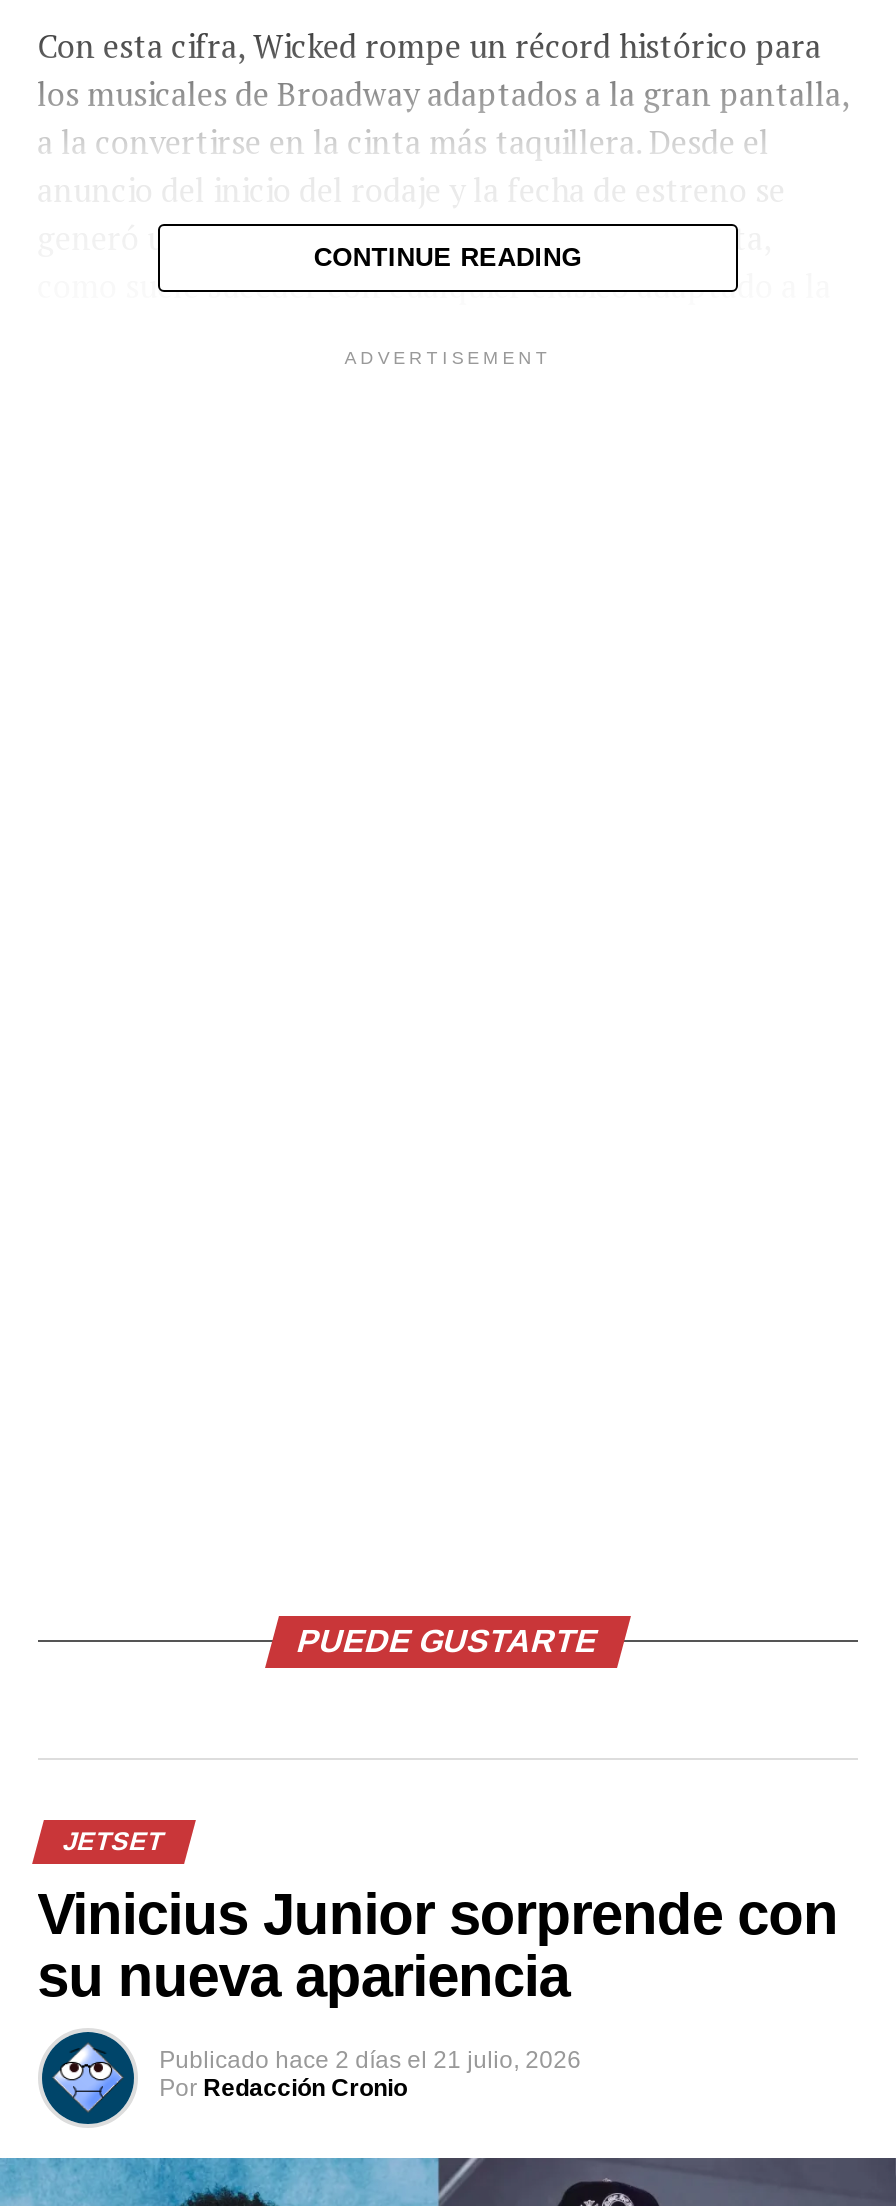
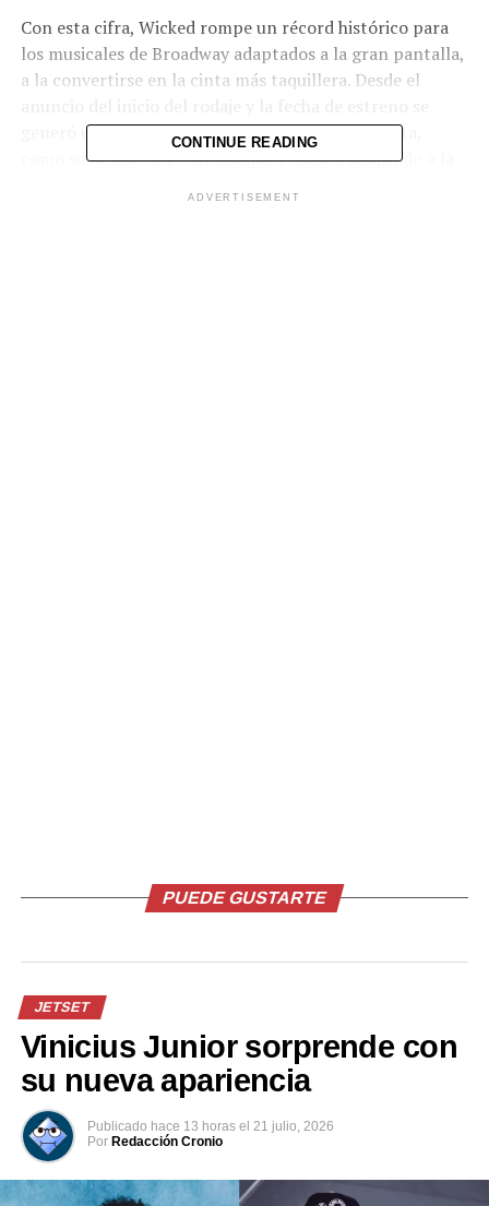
- Publicado hace 2 días el 21 julio, 2026
+ Publicado hace 13 horas el 21 julio, 2026
